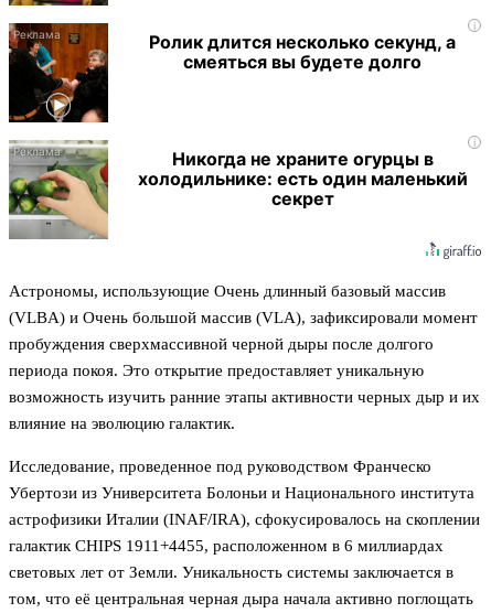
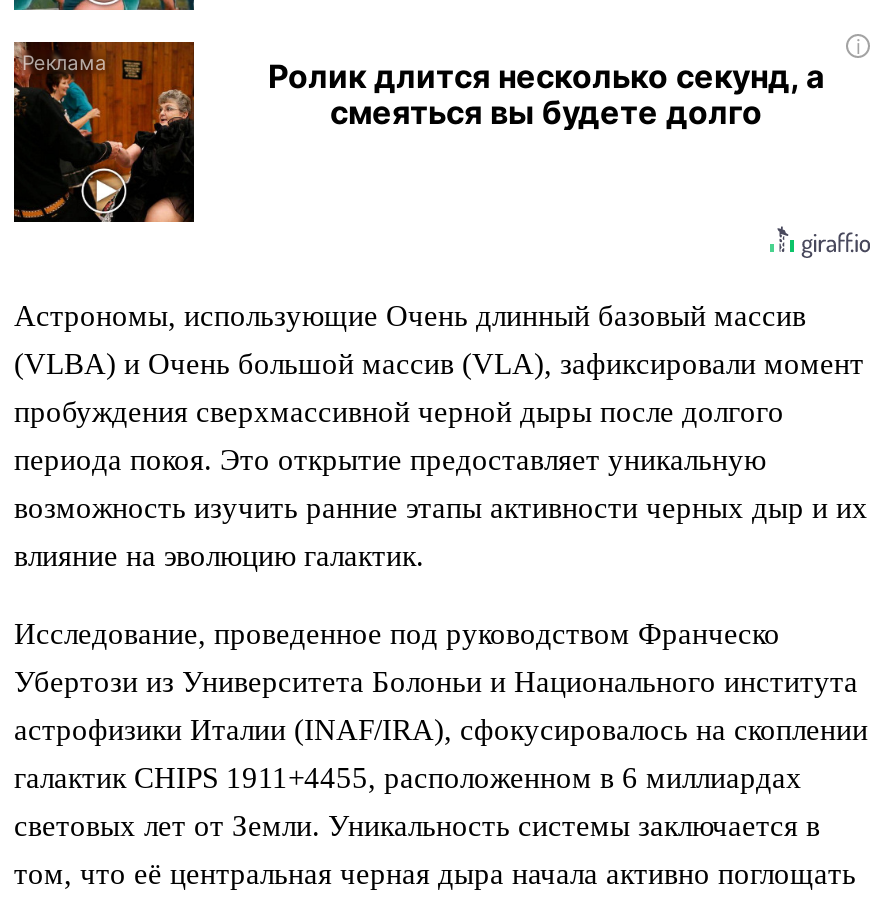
- [image]
- Никогда не храните огурцы в
- холодильнике: есть один маленький
- секрет
